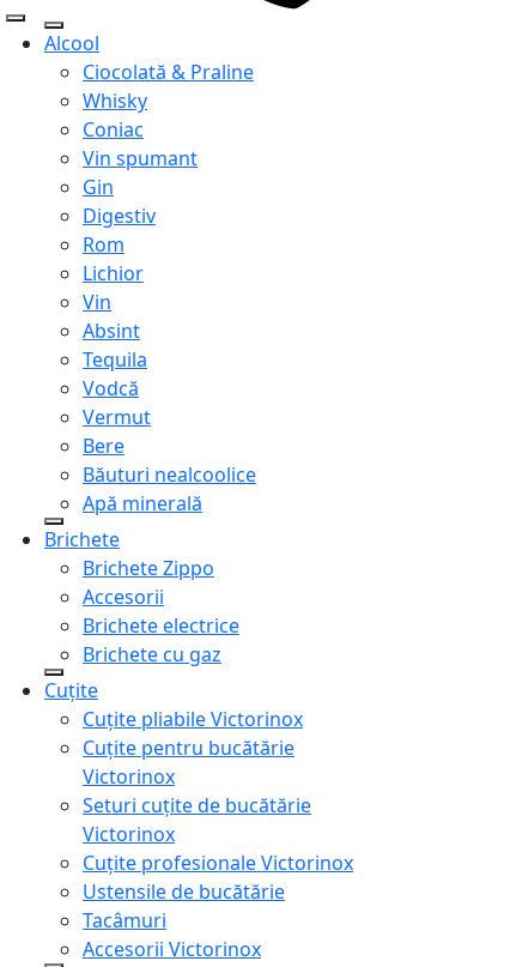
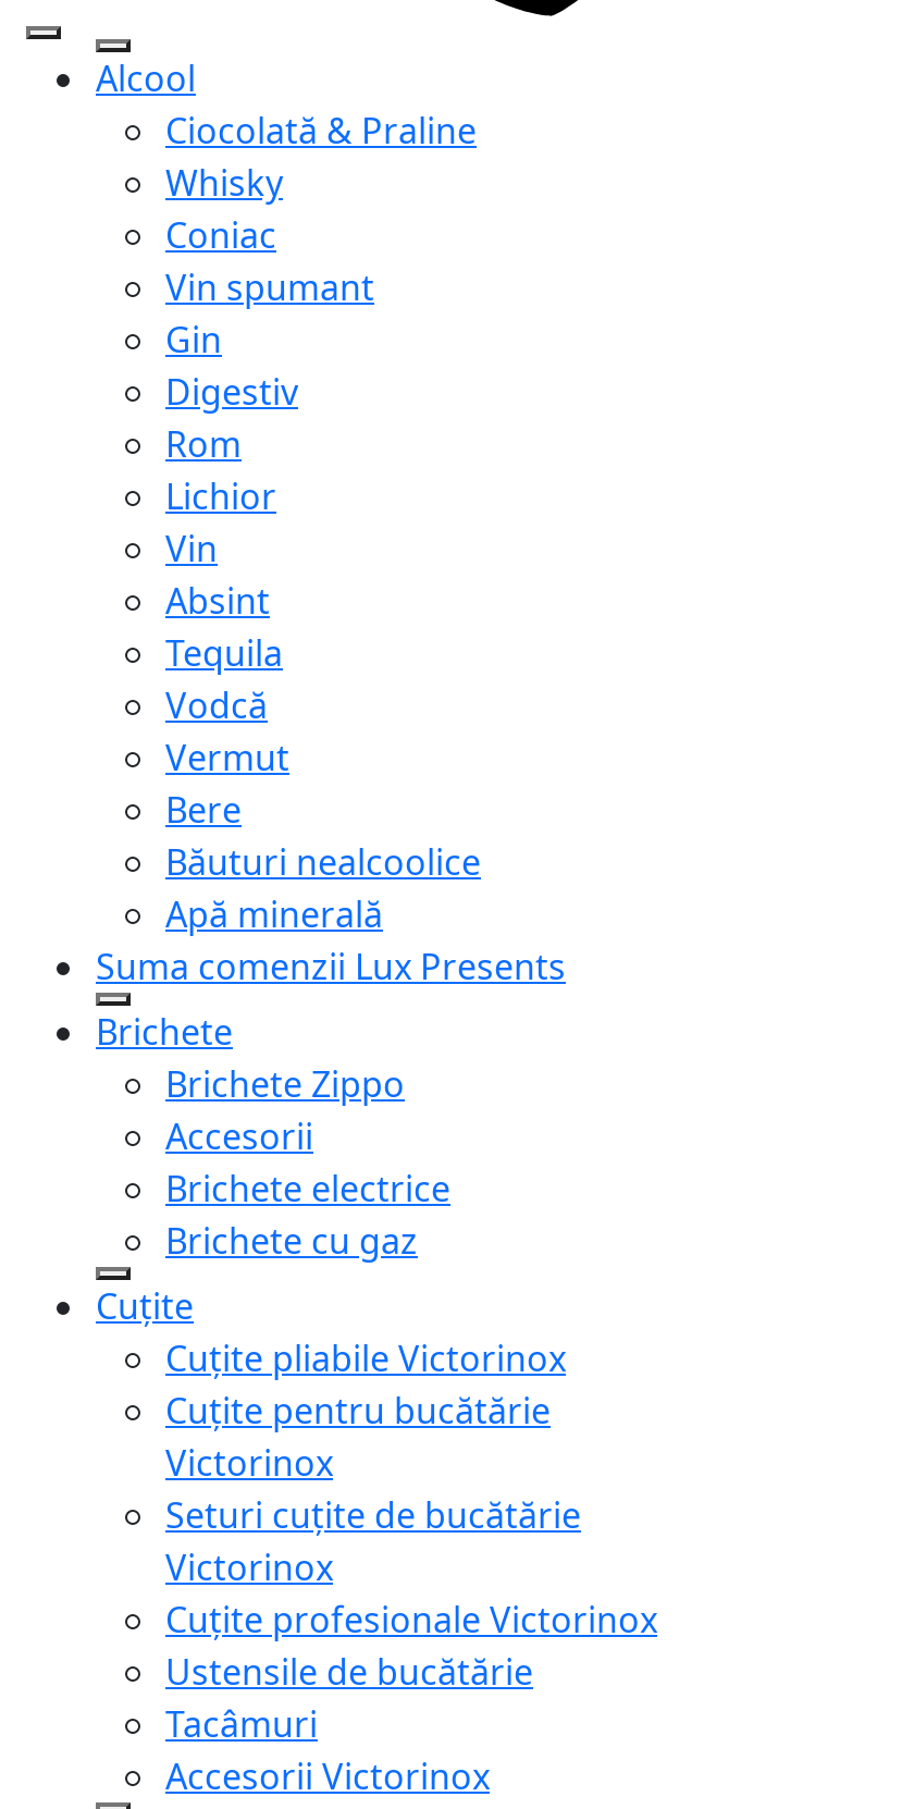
+ Suma comenzii Lux Presents
